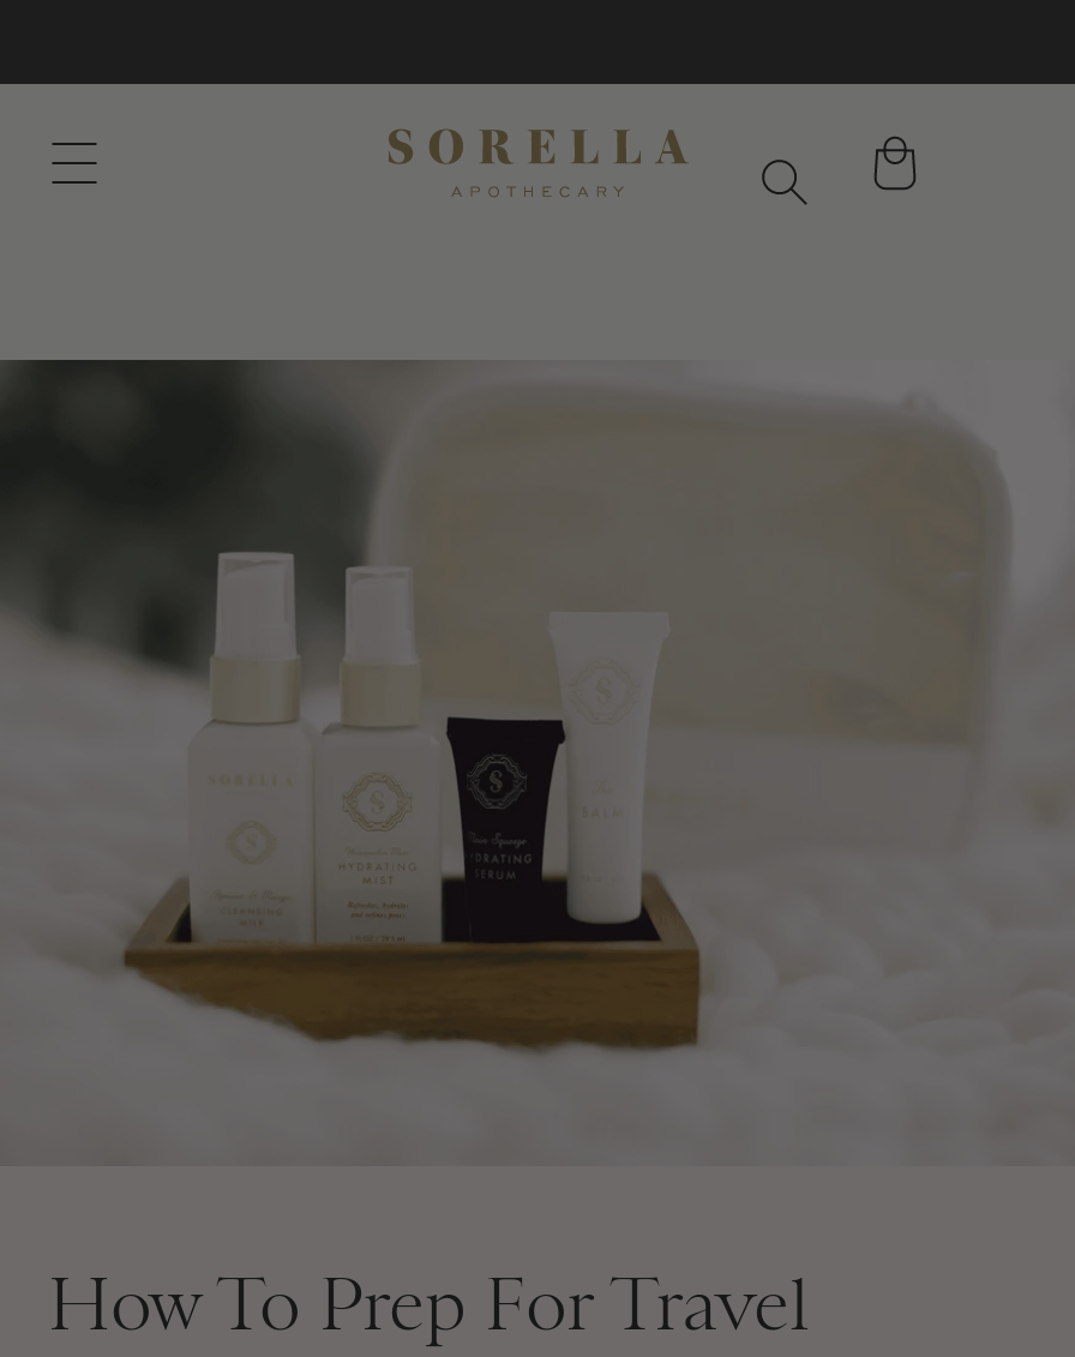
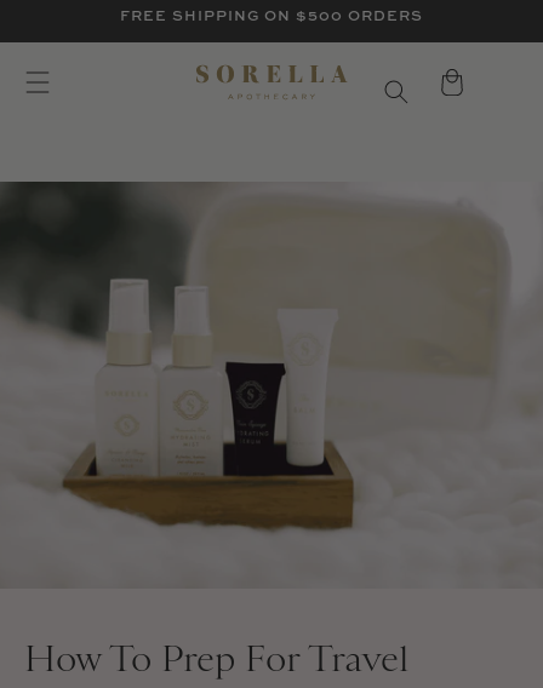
+ FREE SHIPPING ON $500 ORDERS
